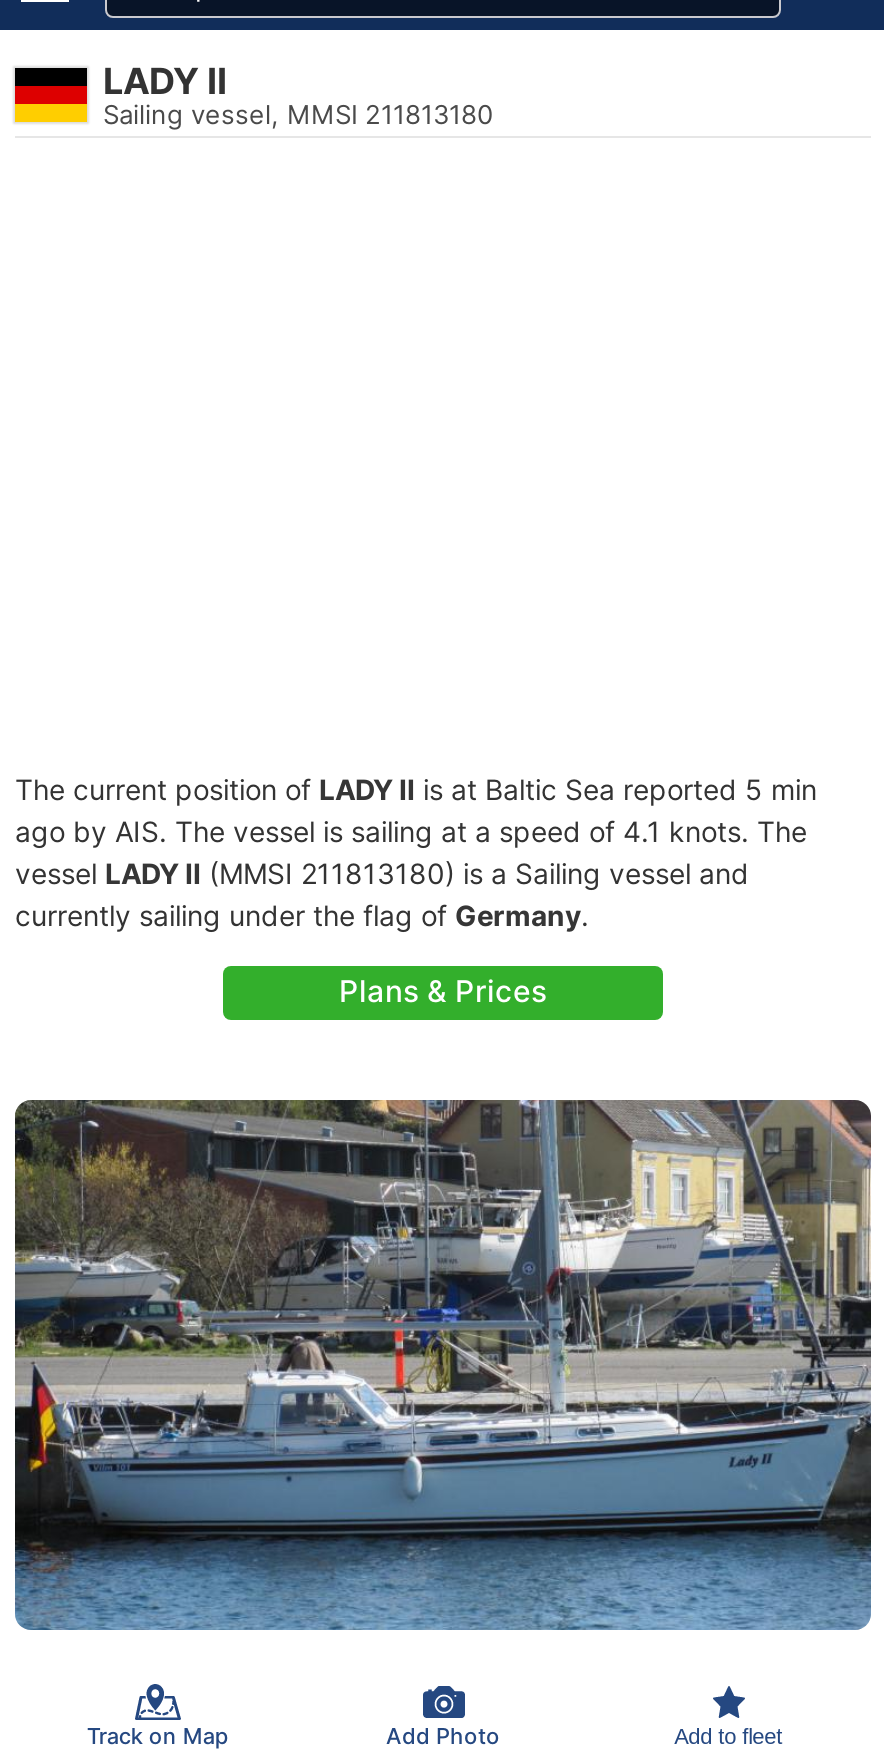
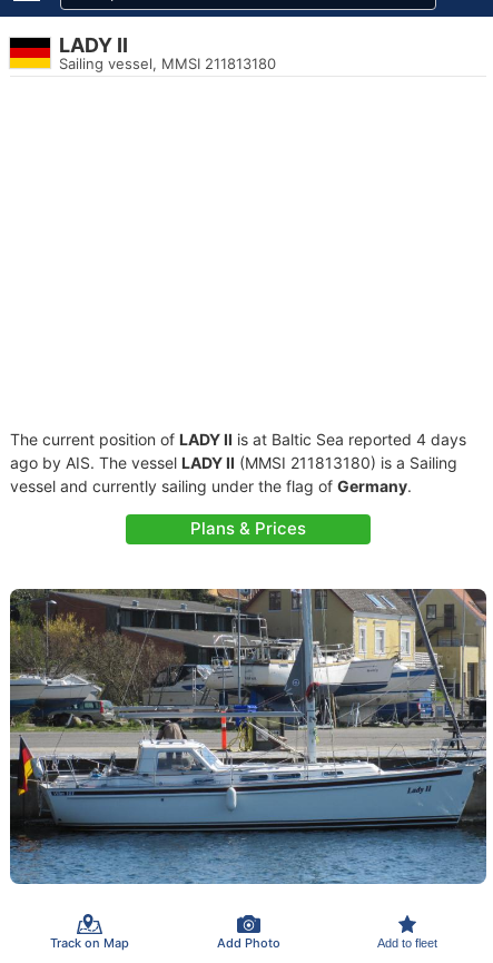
- The current position of LADY II is at Baltic Sea reported 5 min
- ago by AIS. The vessel is sailing at a speed of 4.1 knots. The
- vessel LADY II (MMSI 211813180) is a Sailing vessel and
- currently sailing under the flag of Germany.
+ The current position of LADY II is at Baltic Sea reported 4 days
+ ago by AIS. The vessel LADY II (MMSI 211813180) is a Sailing
+ vessel and currently sailing under the flag of Germany.
